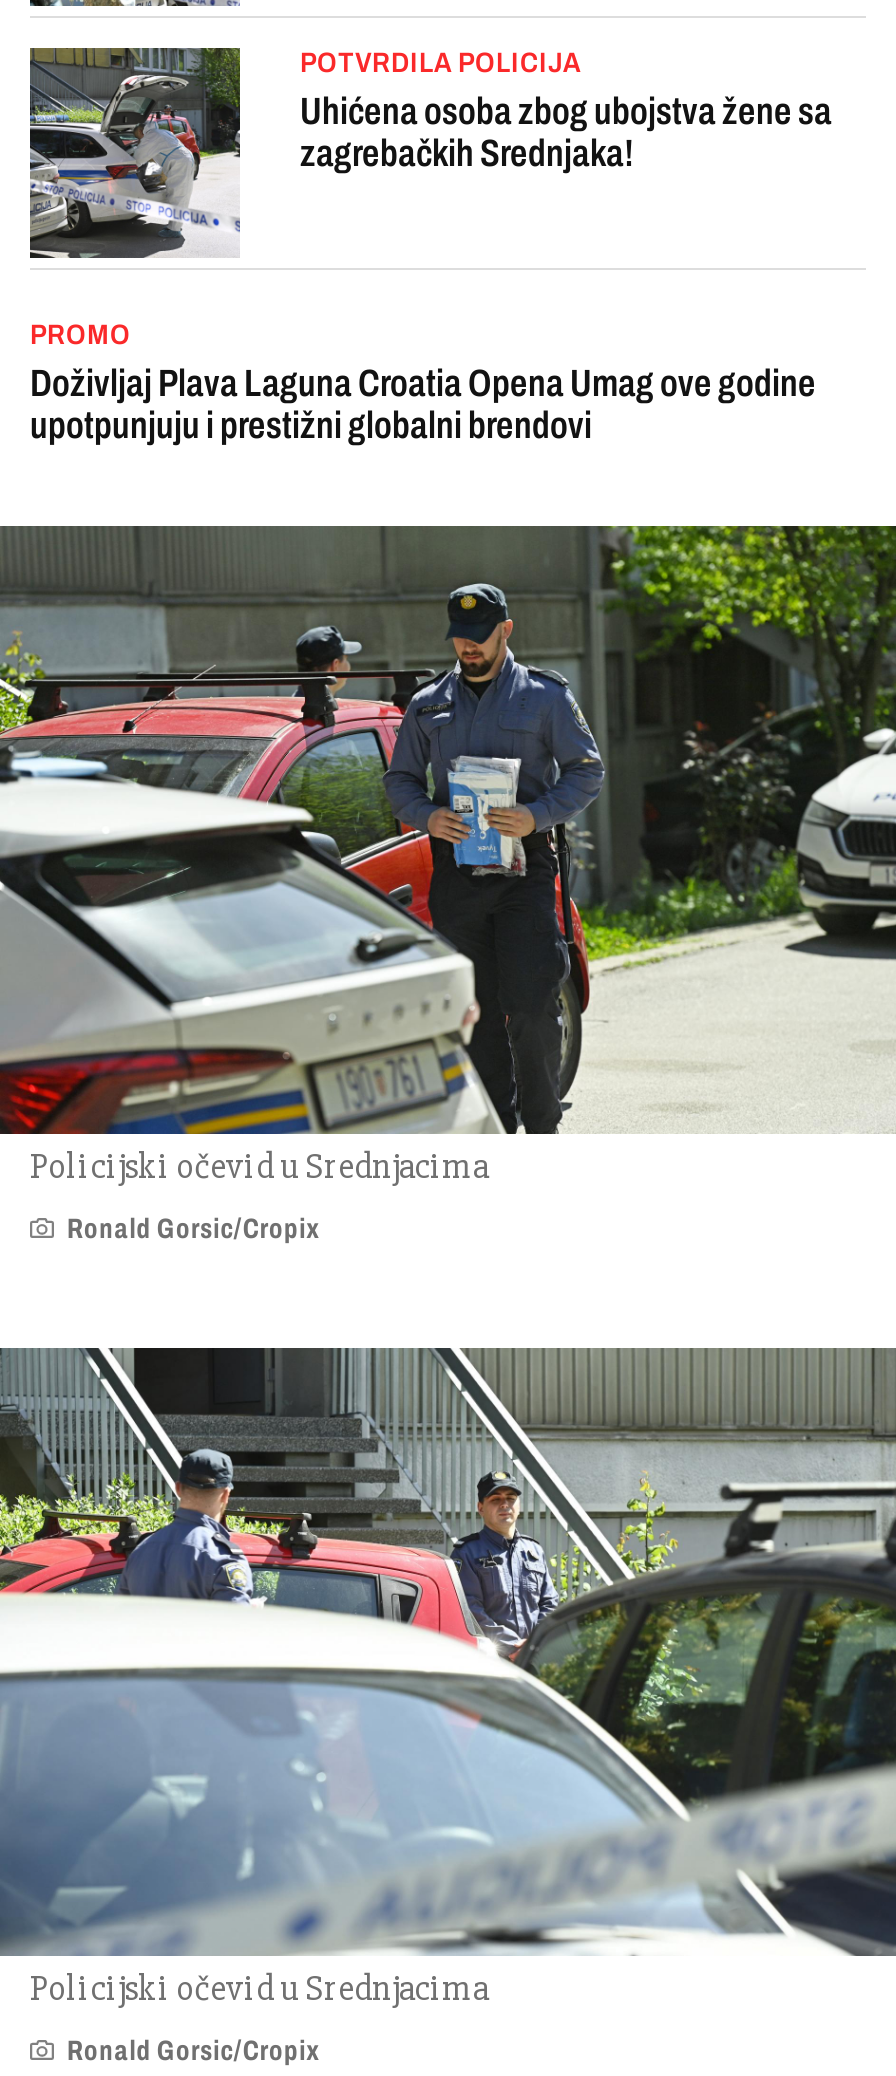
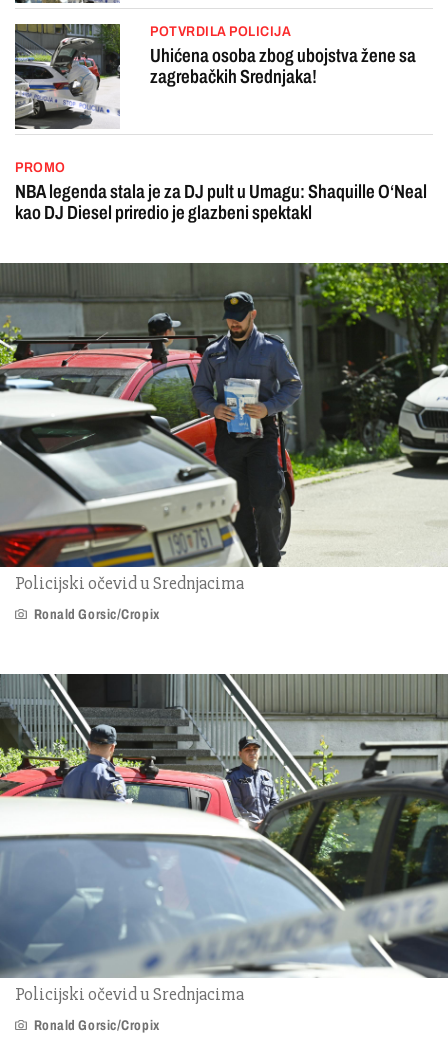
- Doživljaj Plava Laguna Croatia Opena Umag ove godine
- upotpunjuju i prestižni globalni brendovi
+ NBA legenda stala je za DJ pult u Umagu: Shaquille O‘Neal
+ kao DJ Diesel priredio je glazbeni spektakl
